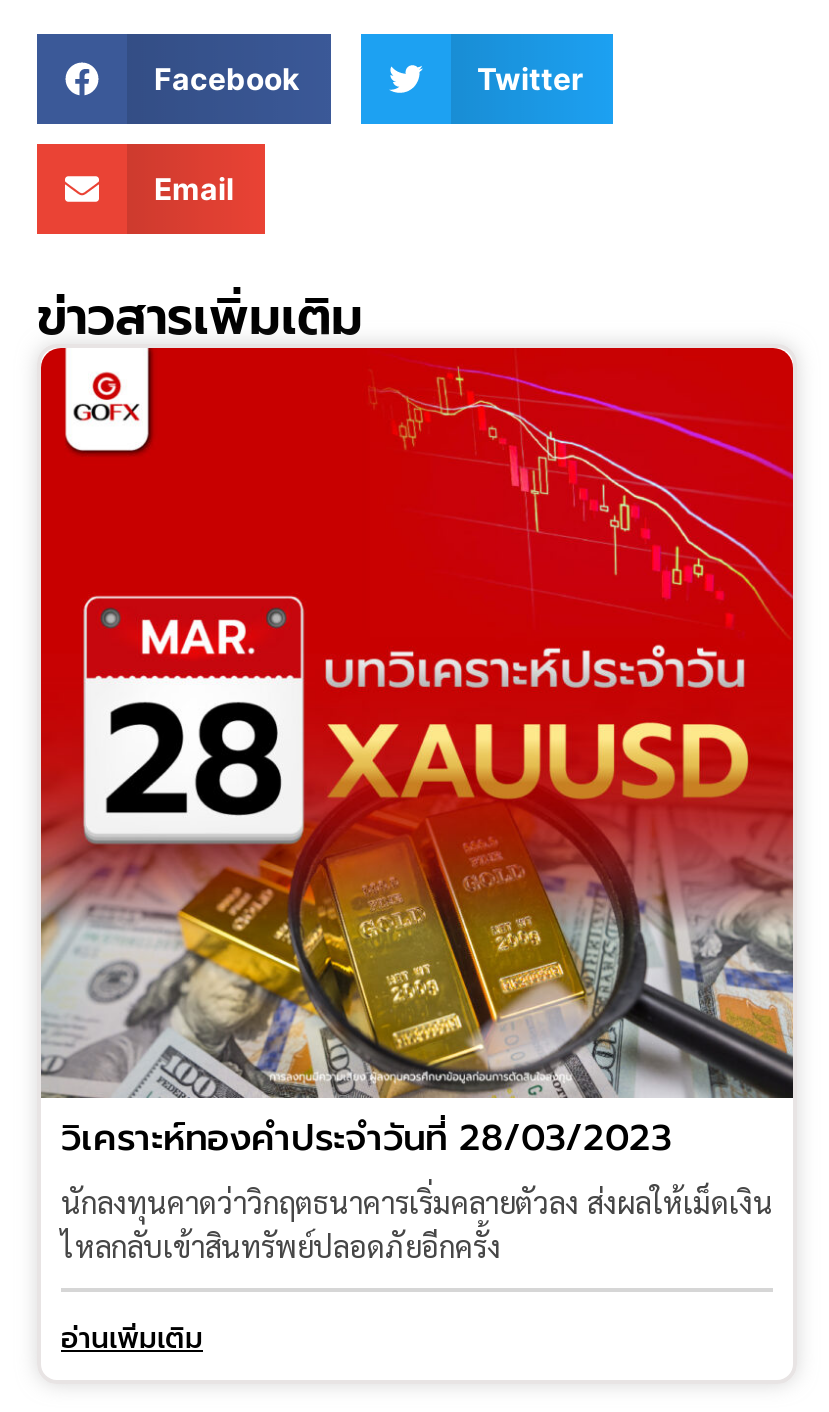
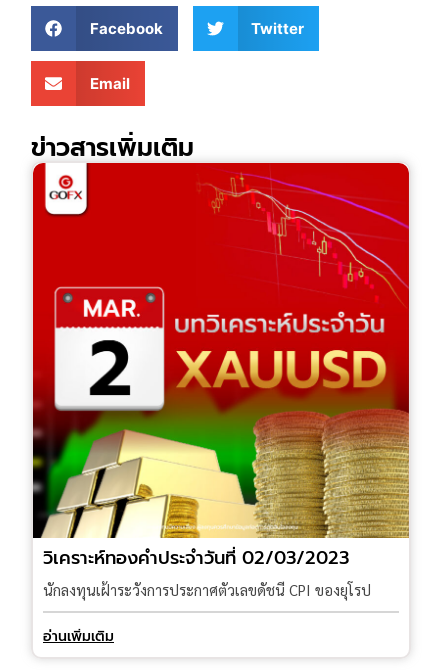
- [image]
- วิเคราะห์ทองคำประจำวันที่ 28/03/2023
- นักลงทุนคาดว่าวิกฤตธนาคารเริ่มคลายตัวลง ส่งผลให้เม็ดเงิน
- ไหลกลับเข้าสินทรัพย์ปลอดภัยอีกครั้ง
+ [image]
+ วิเคราะห์ทองคำประจำวันที่ 02/03/2023
+ นักลงทุนเฝ้าระวังการประกาศตัวเลขดัชนี CPI ของยุโรป
